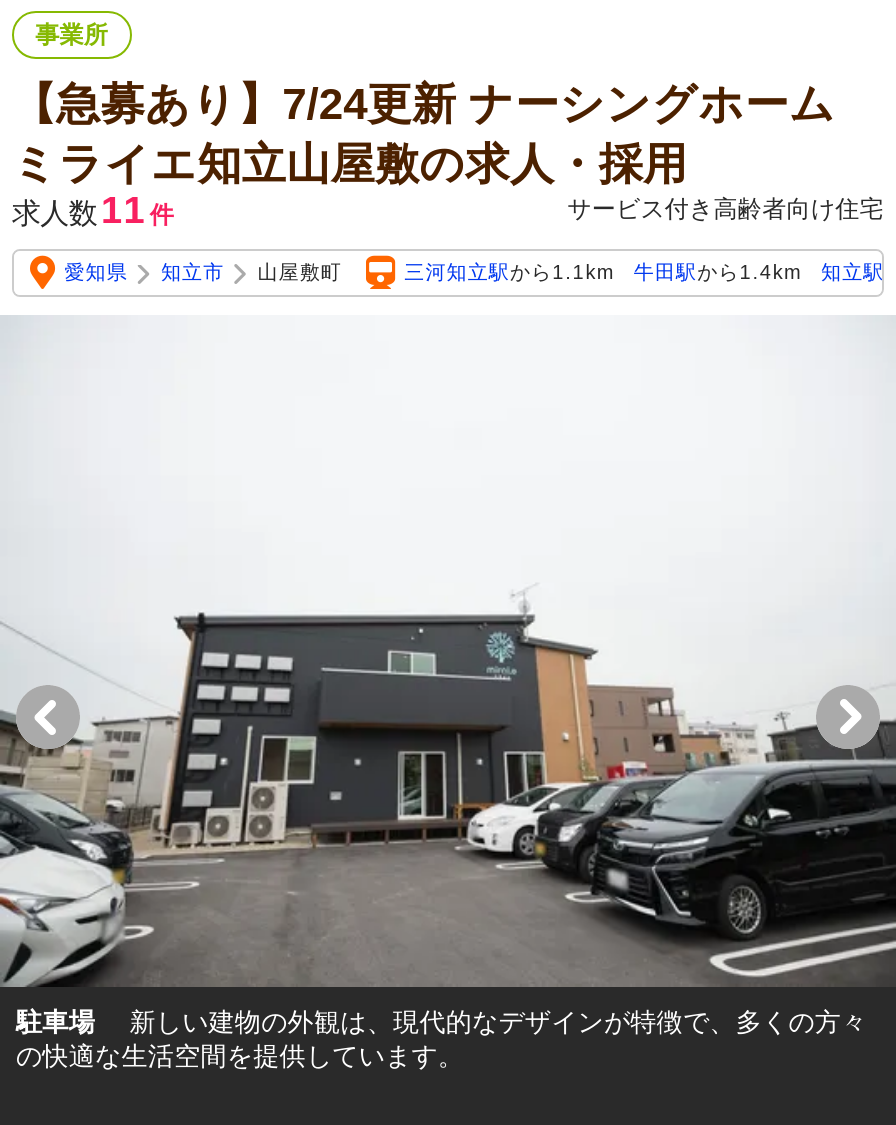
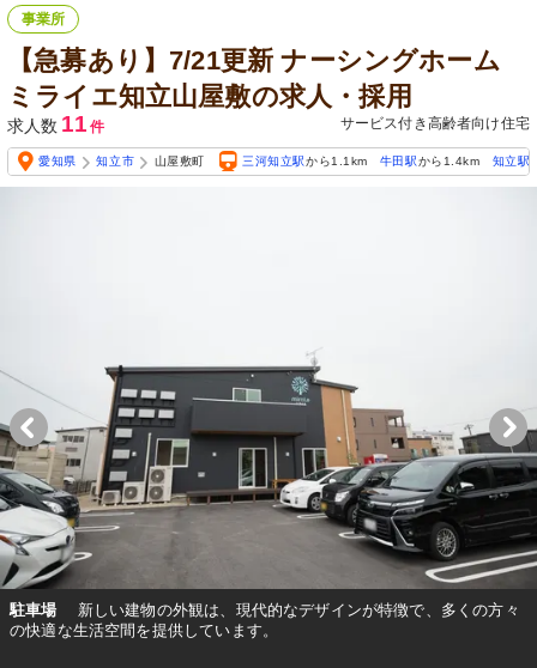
- 【急募あり】7/24更新 ナーシングホーム
+ 【急募あり】7/21更新 ナーシングホーム
